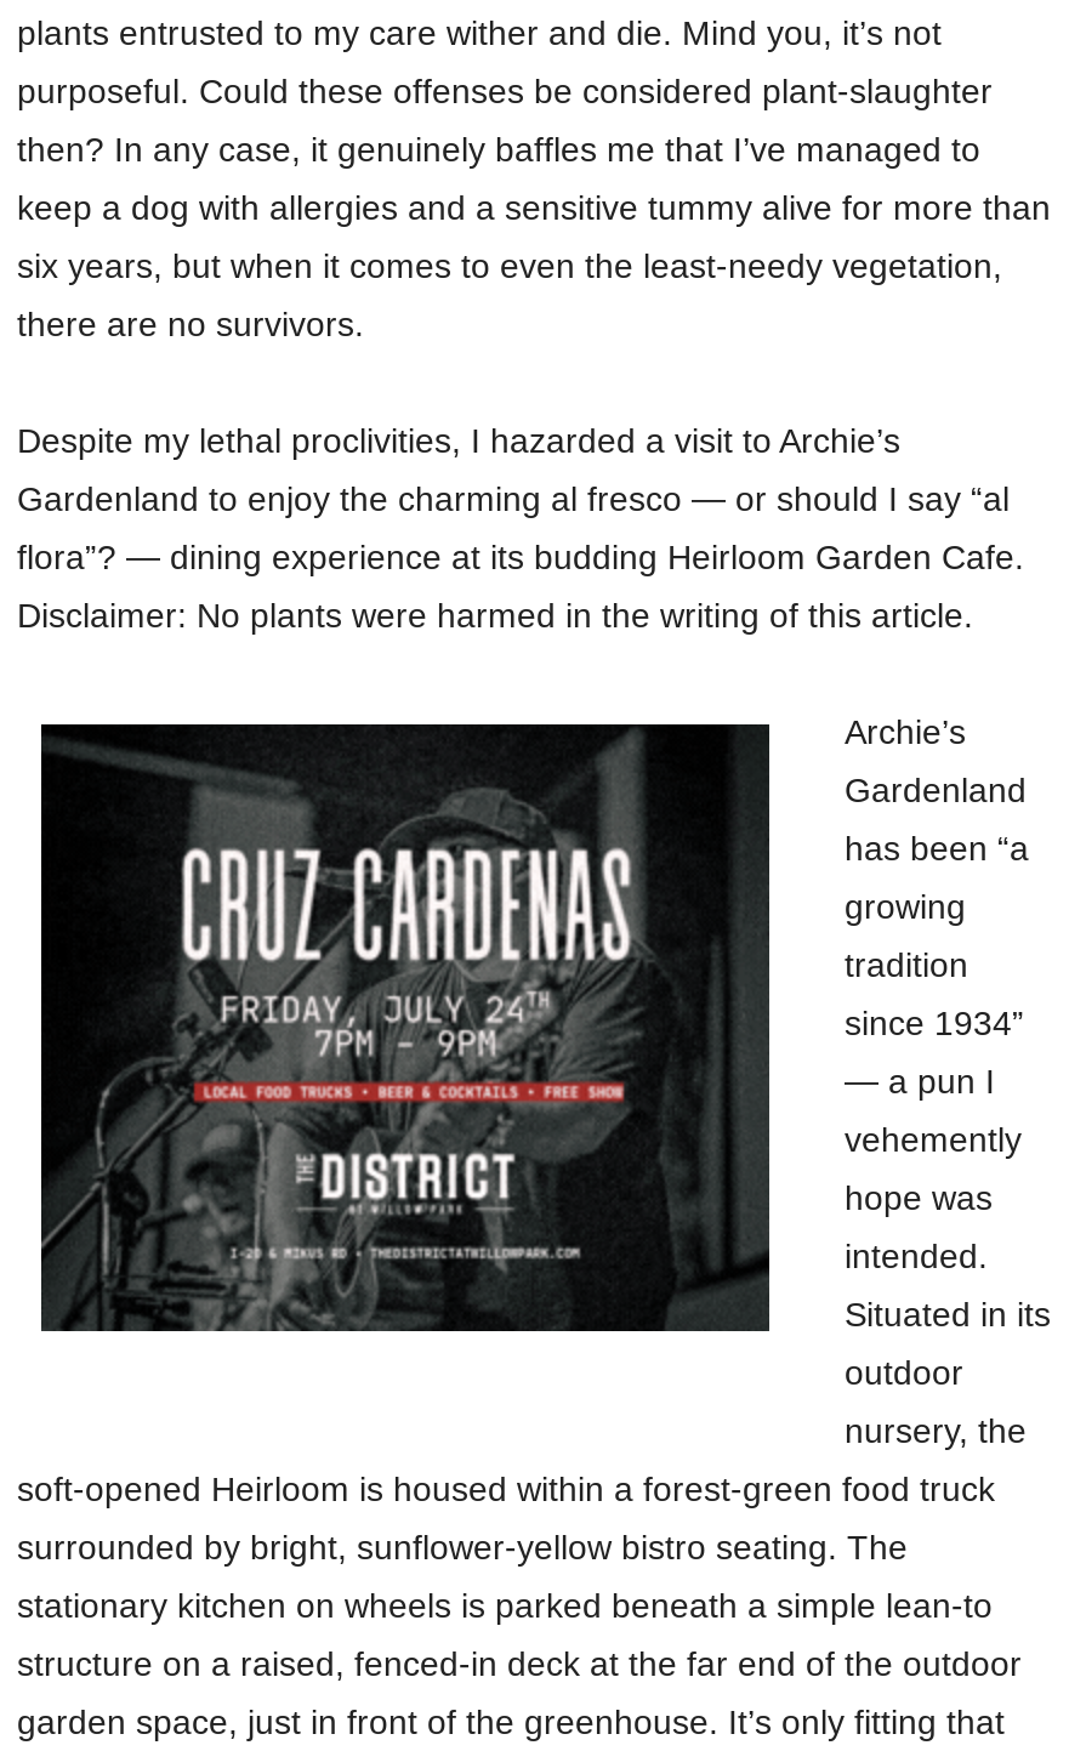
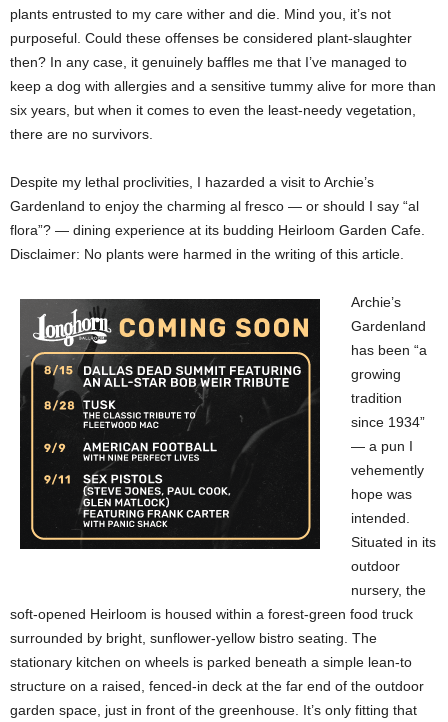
- [image]
+ [image]
